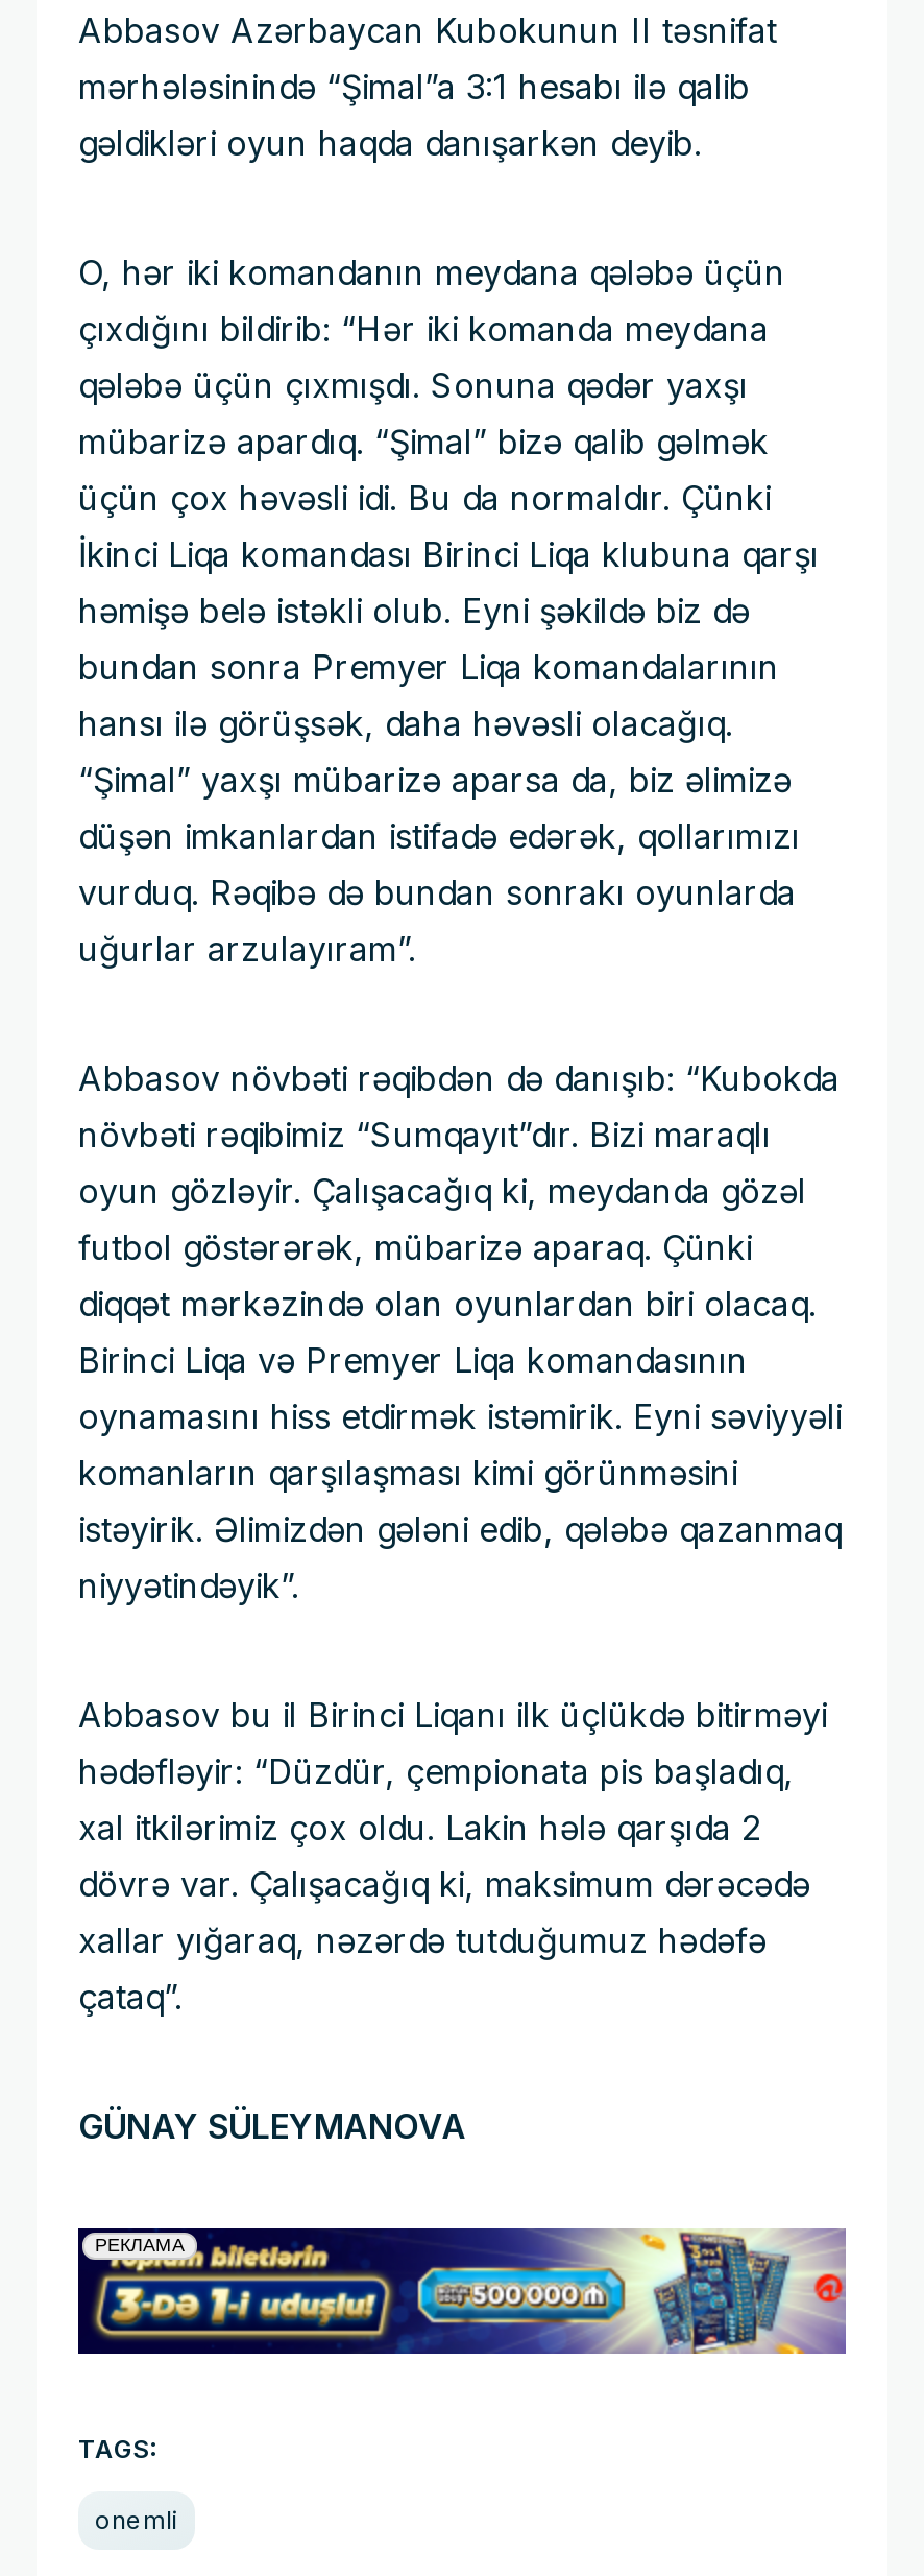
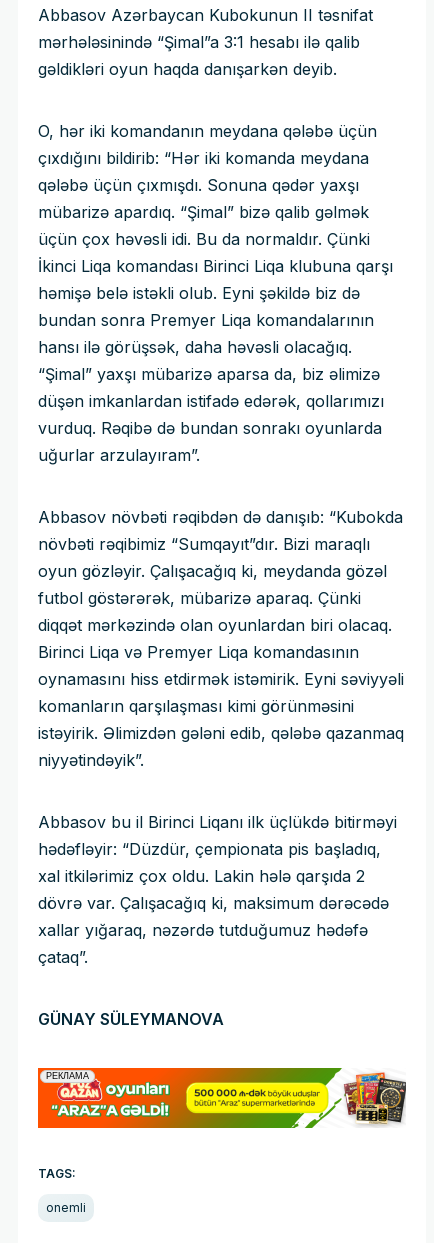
- [image]
+ [image]
